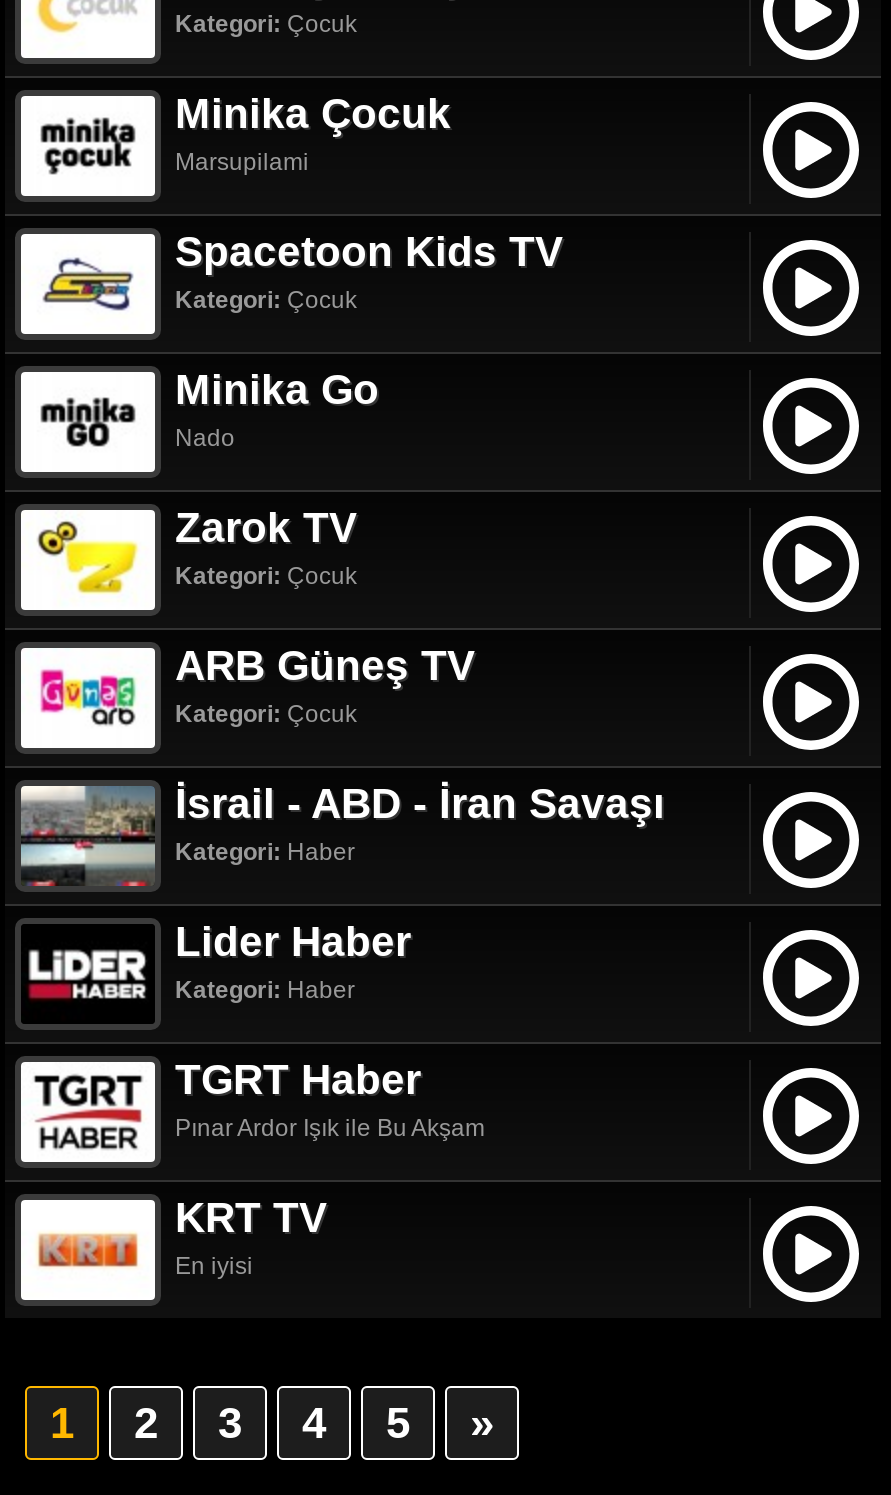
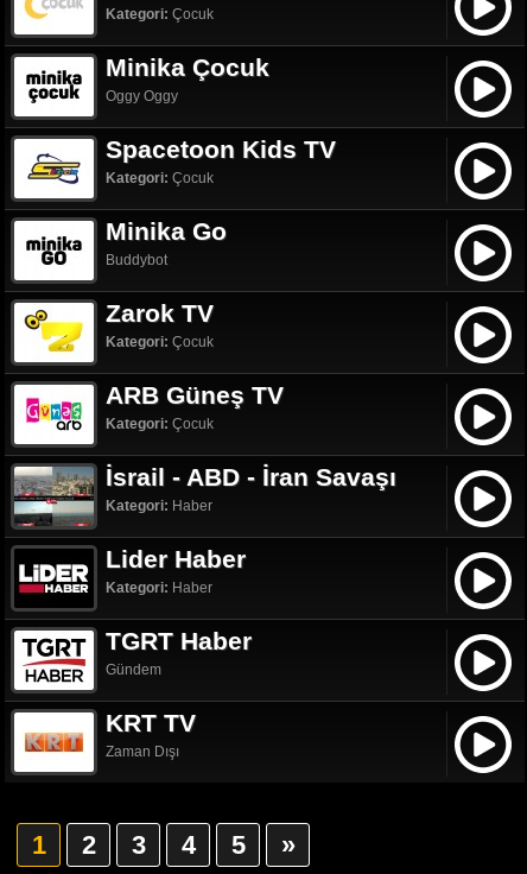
- Marsupilami
+ Oggy Oggy

- Nado
+ Buddybot

- Pınar Ardor Işık ile Bu Akşam
+ Gündem

- En iyisi
+ Zaman Dışı
